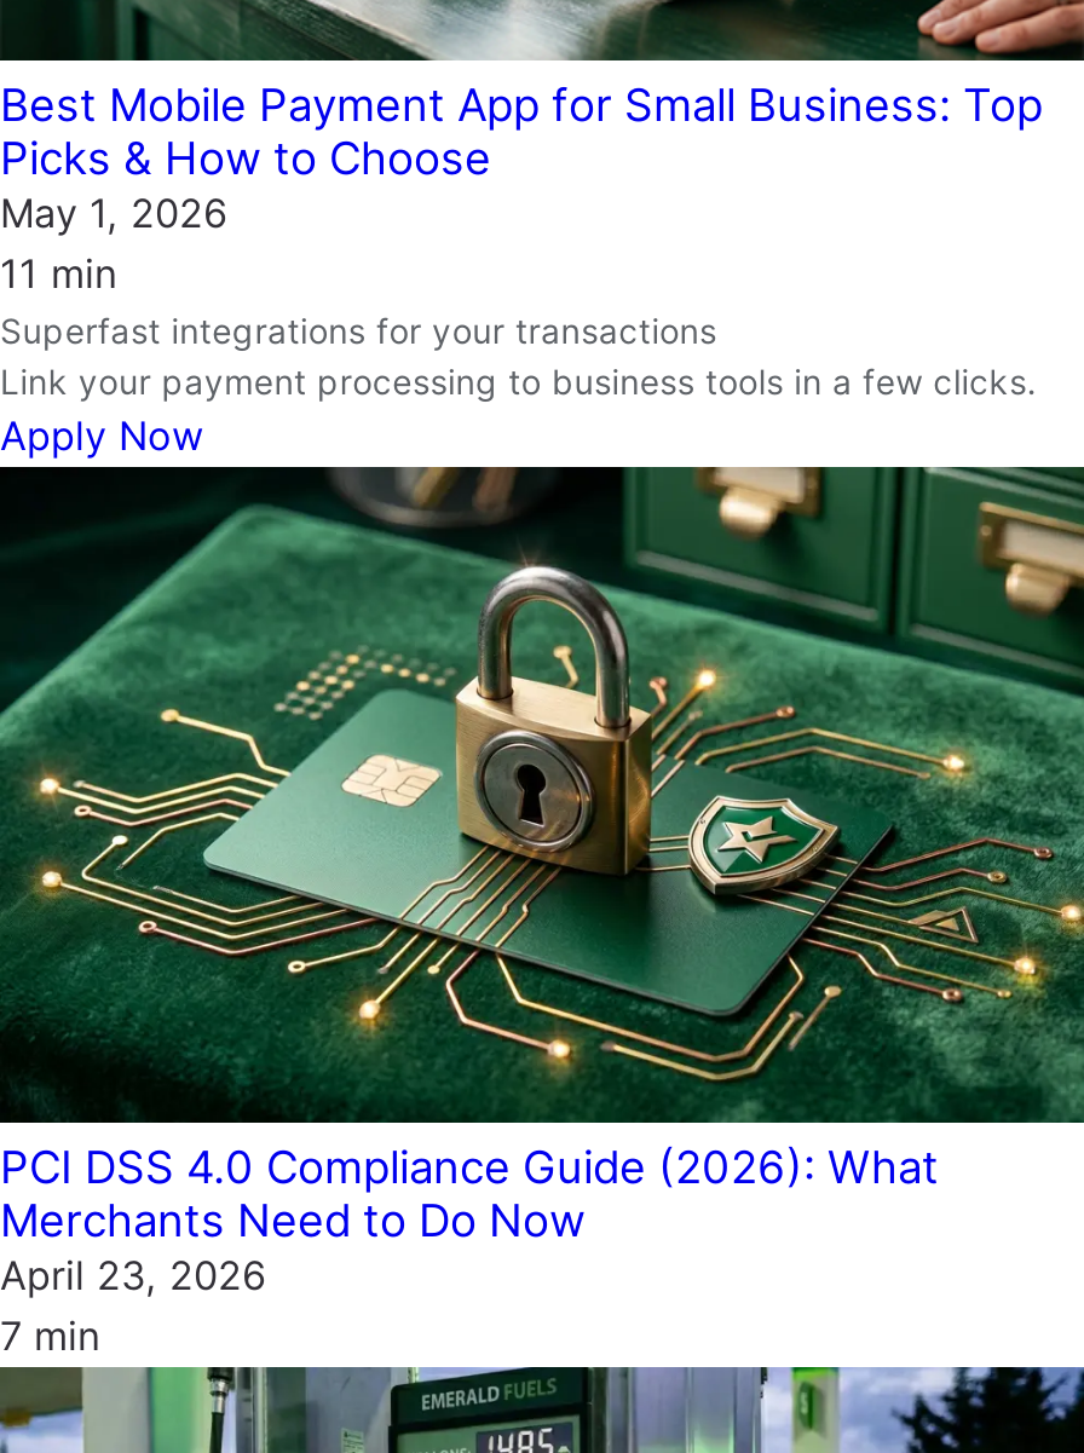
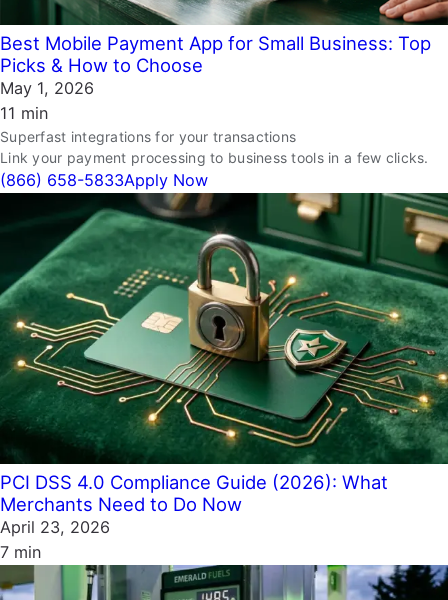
- Apply Now
+ (866) 658-5833Apply Now
